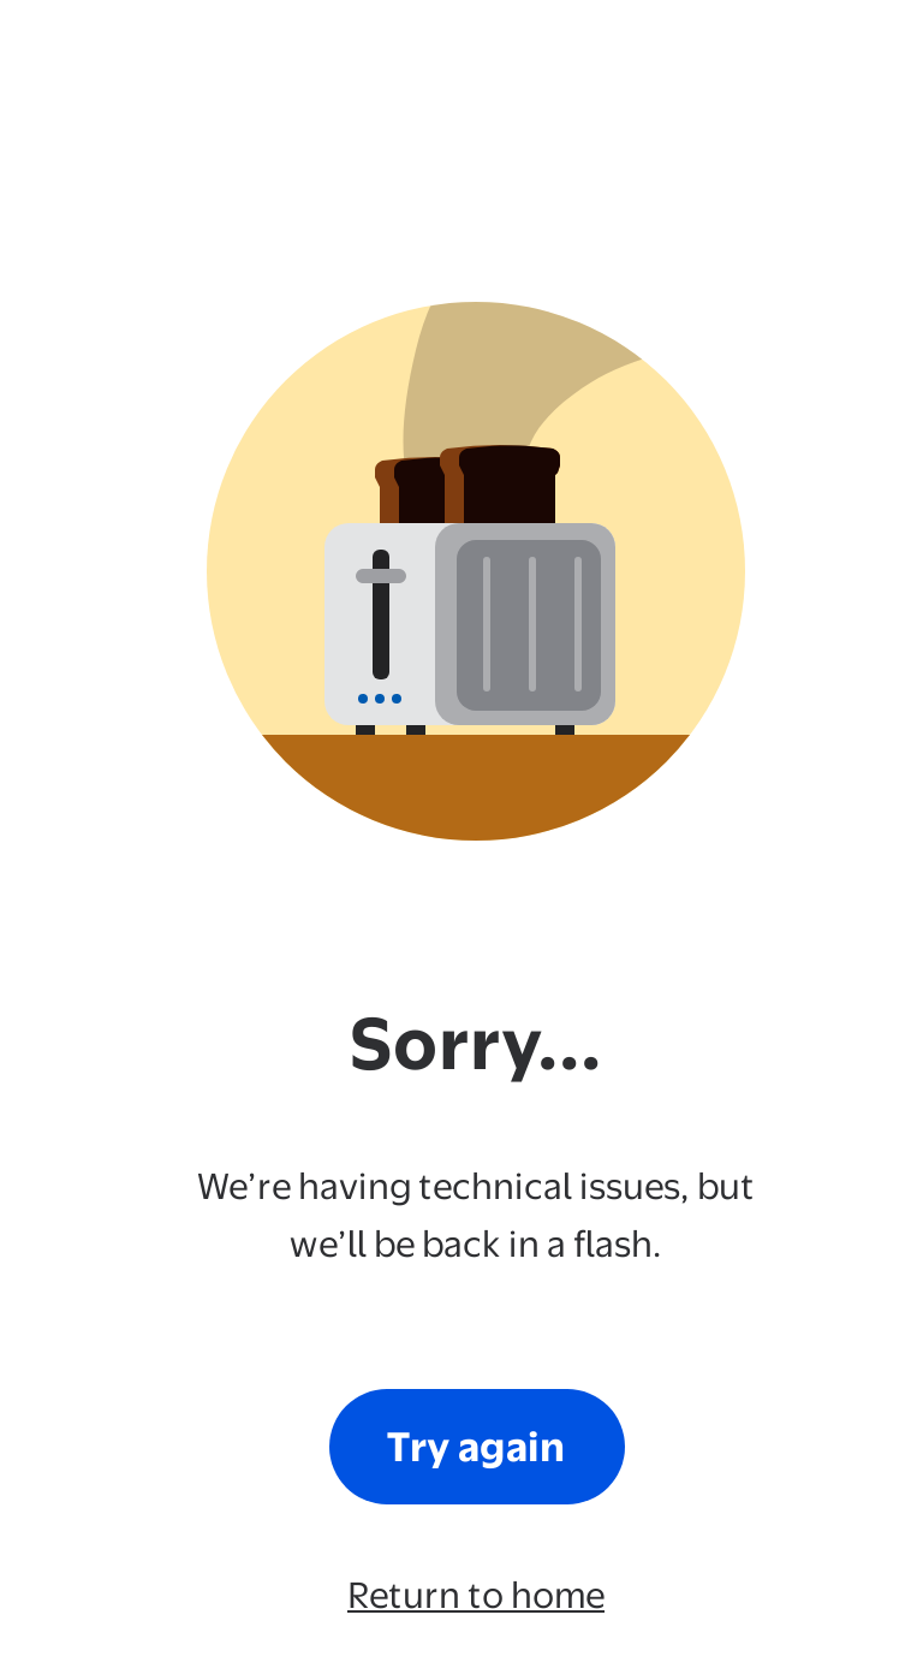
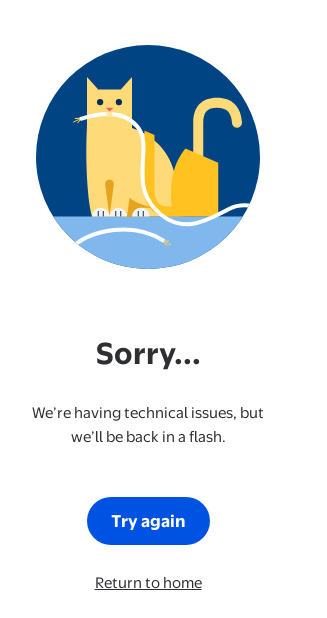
- [image]
+ [image]
